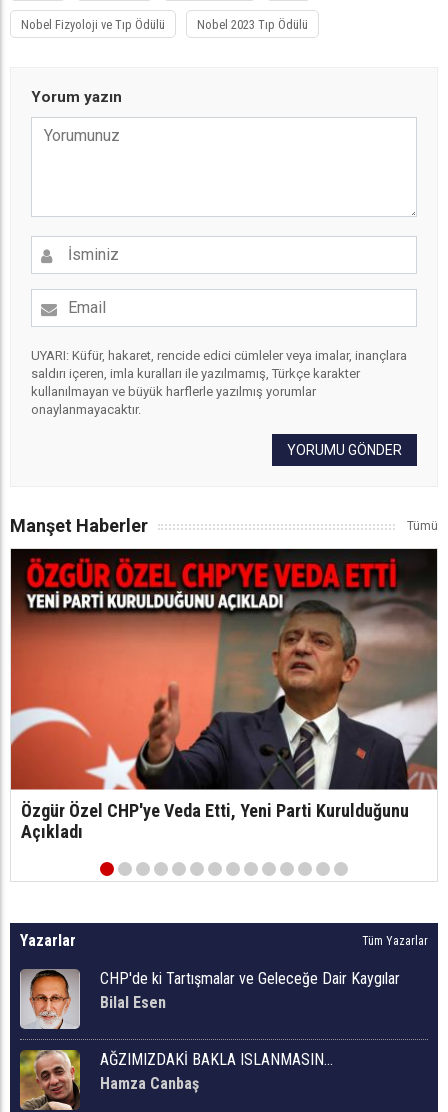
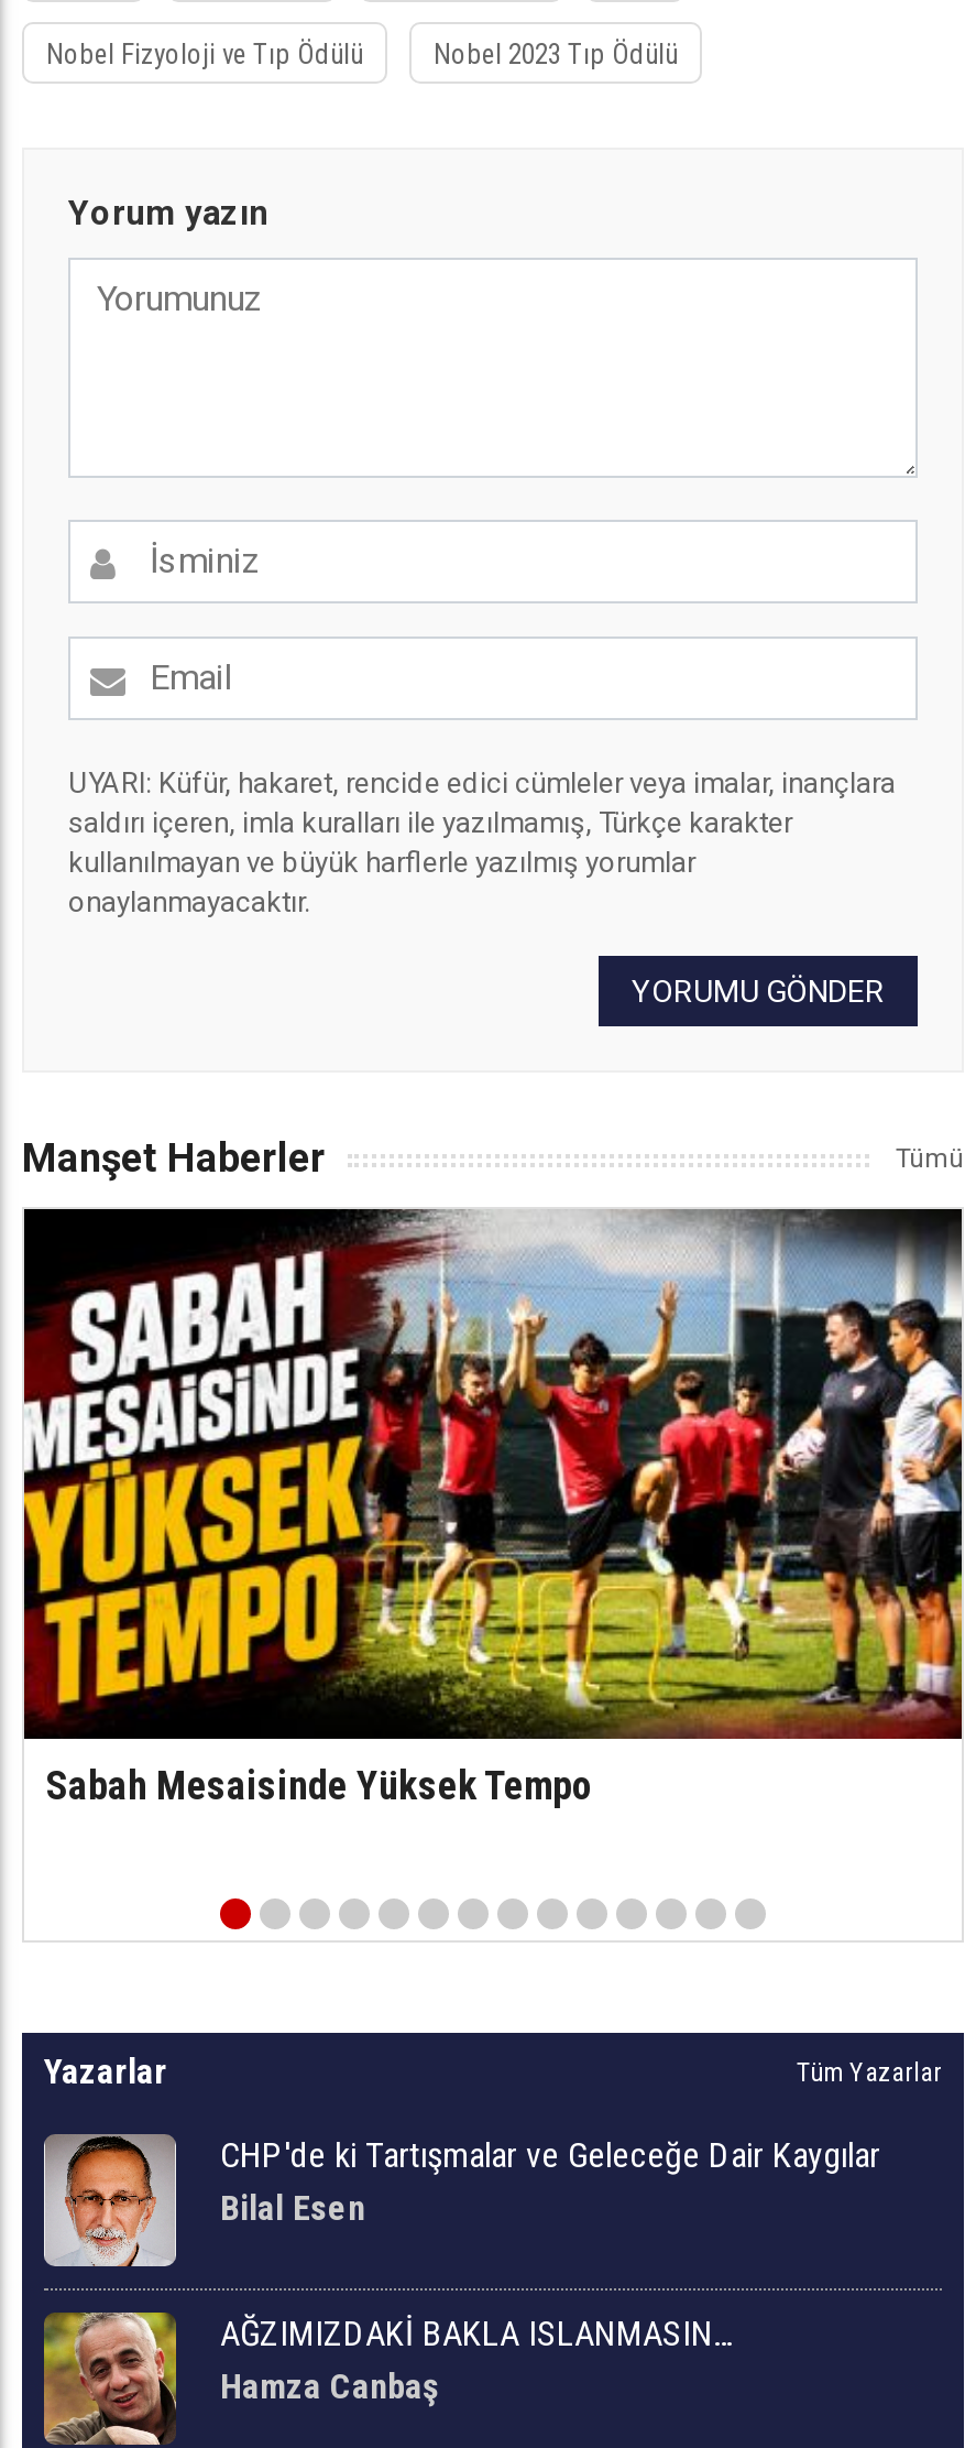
- [image]
- Özgür Özel CHP'ye Veda Etti, Yeni Parti Kurulduğunu
- Açıkladı
+ [image]
+ Sabah Mesaisinde Yüksek Tempo
